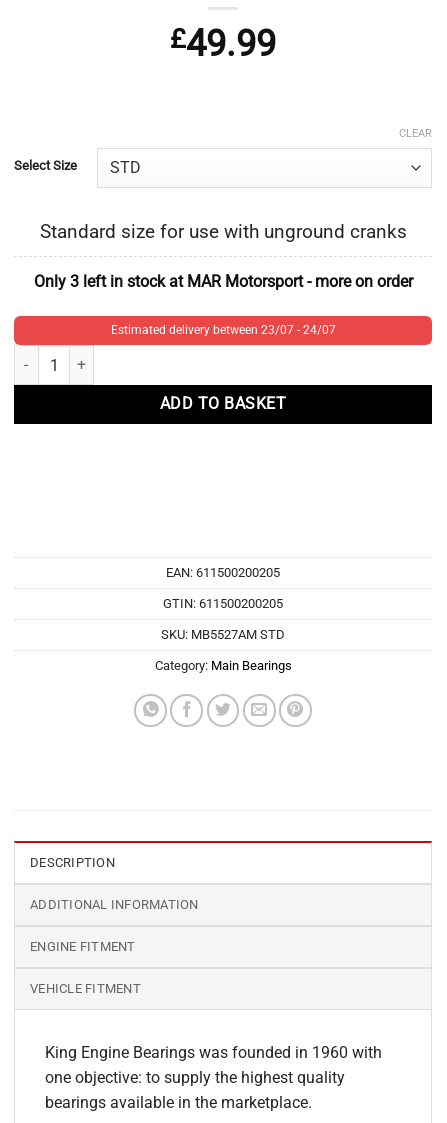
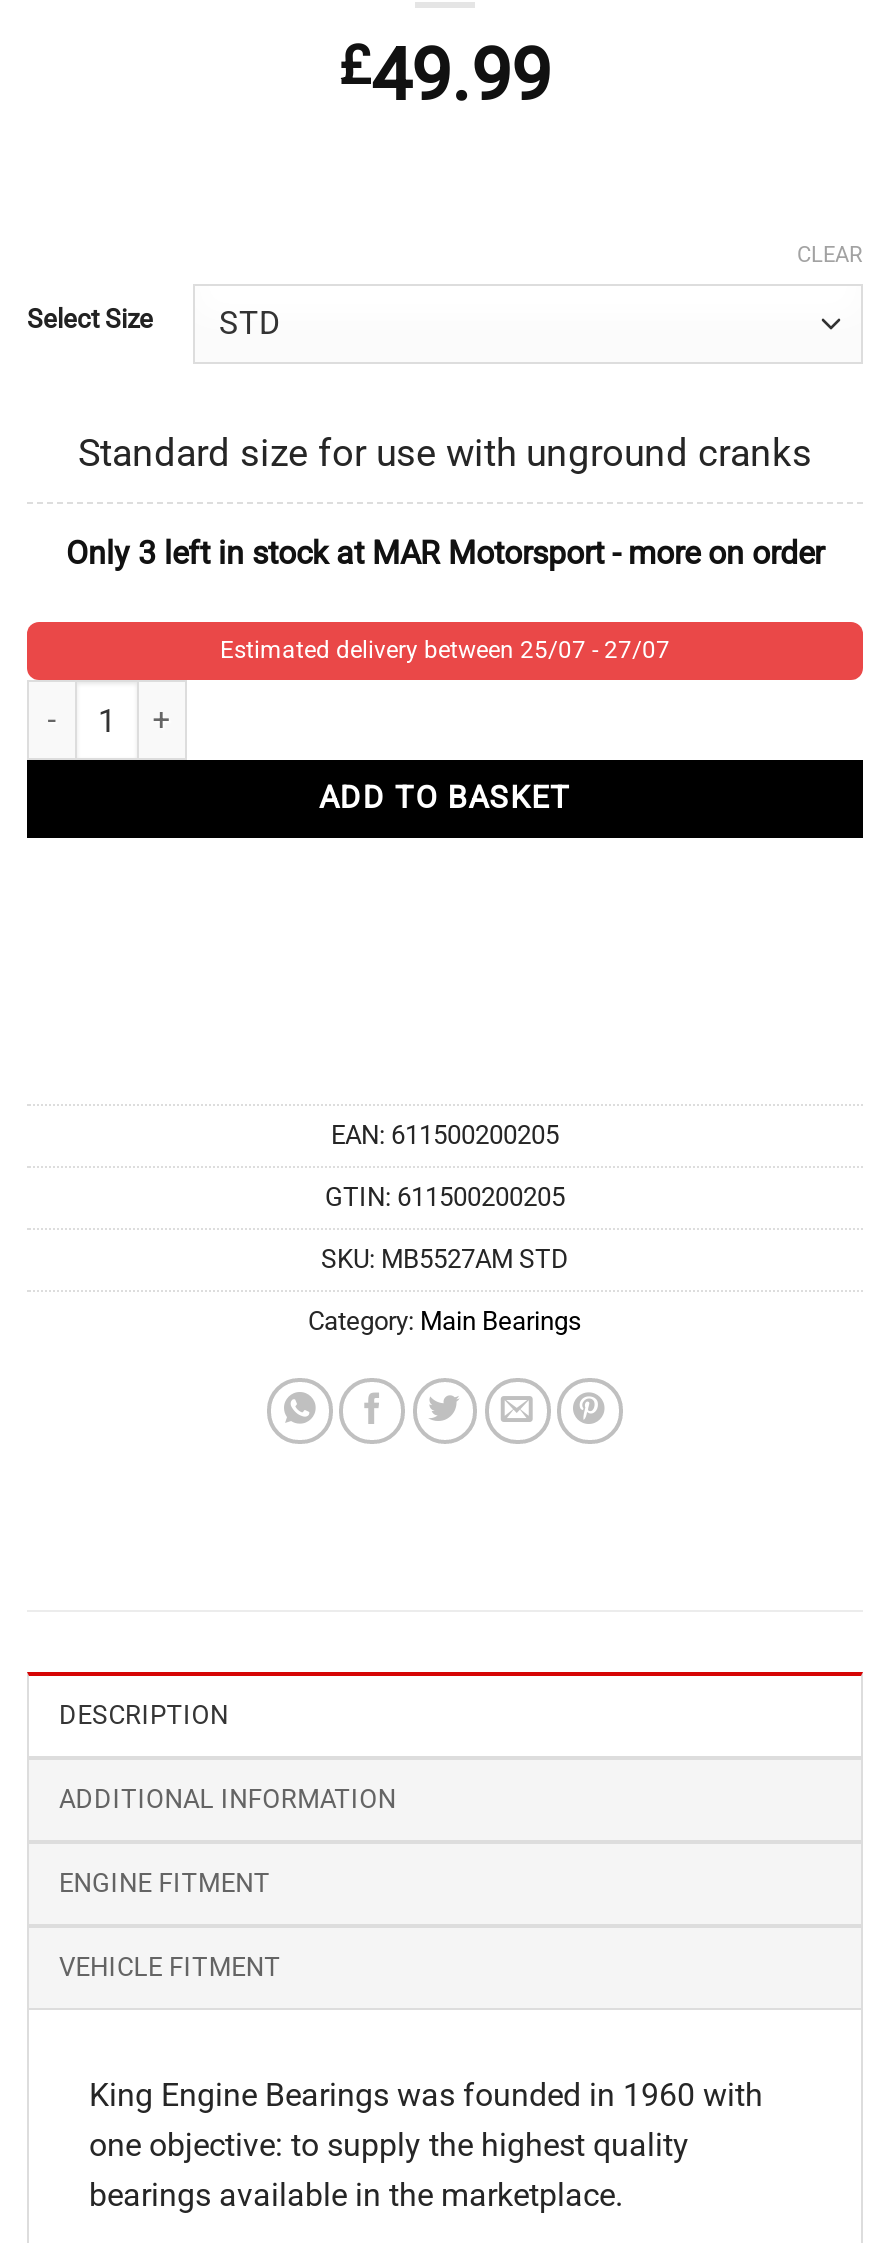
- Estimated delivery between 23/07 - 24/07
+ Estimated delivery between 25/07 - 27/07
